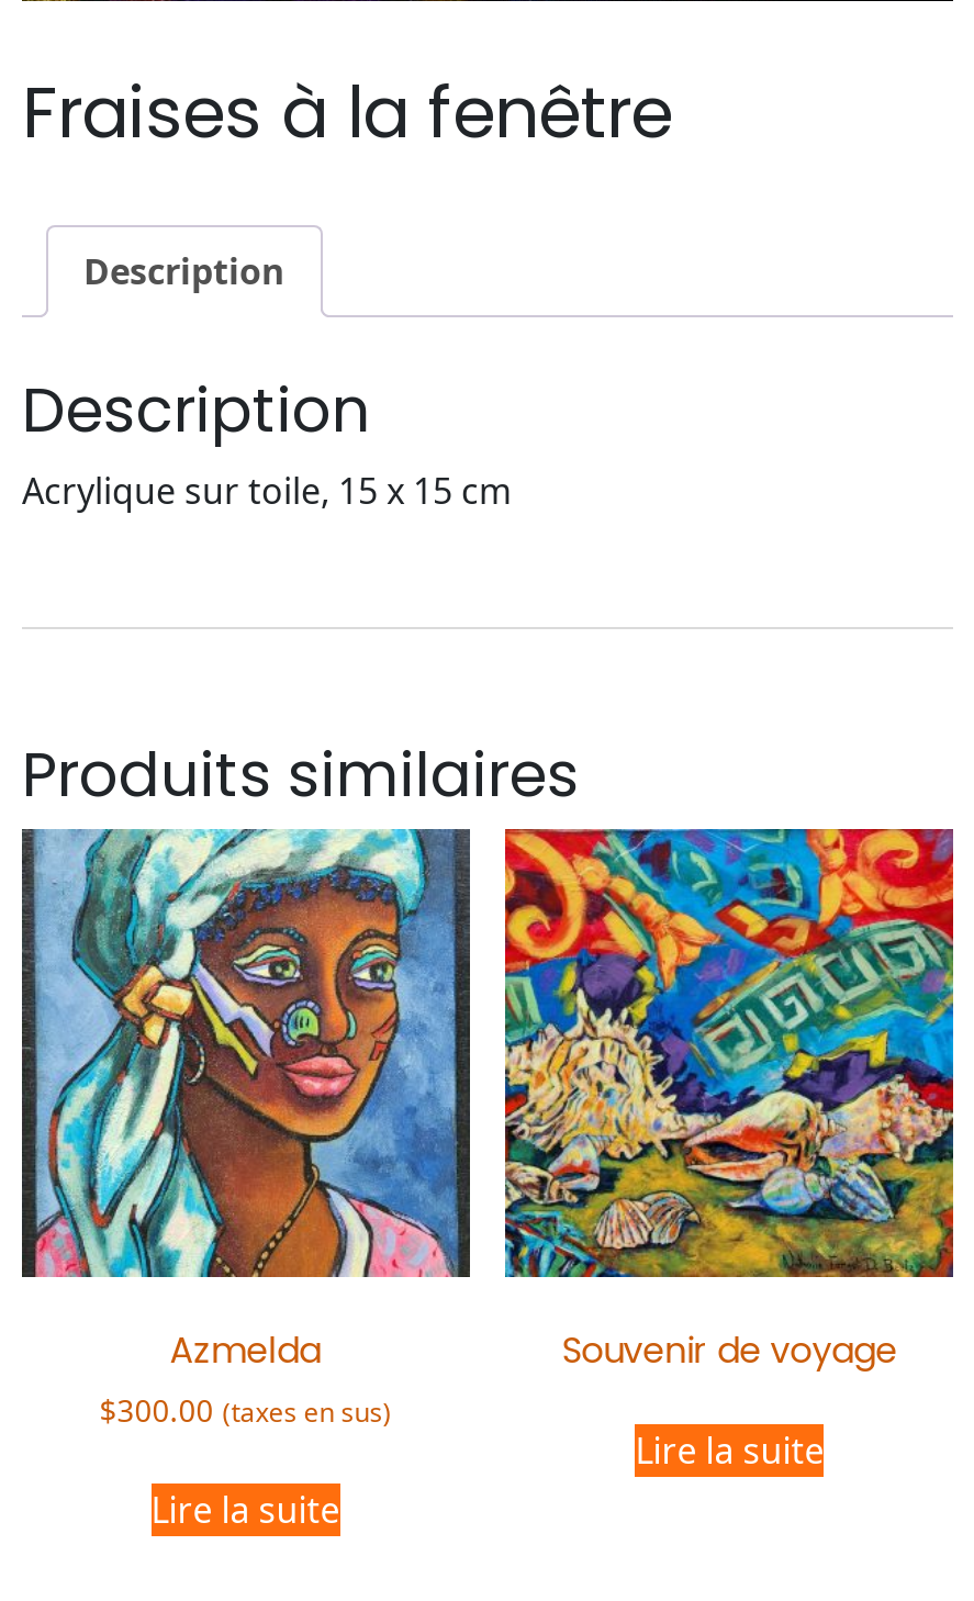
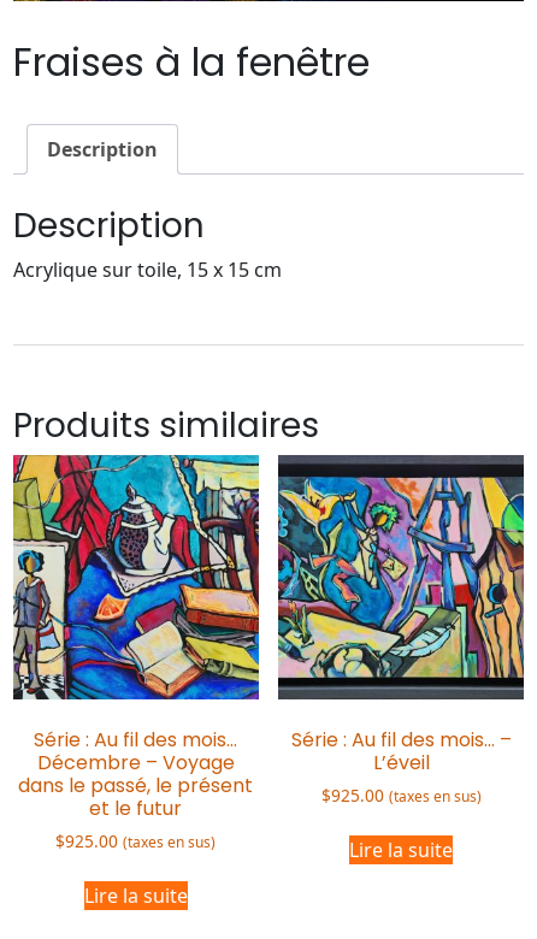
- [image]
- Azmelda
- $300.00 (taxes en sus)
+ [image]
+ Série : Au fil des mois…
+ Décembre – Voyage
+ dans le passé, le présent
+ et le futur
+ $925.00 (taxes en sus)

- [image]
+ [image]

- Souvenir de voyage
+ Série : Au fil des mois… –
+ L’éveil
+ $925.00 (taxes en sus)
